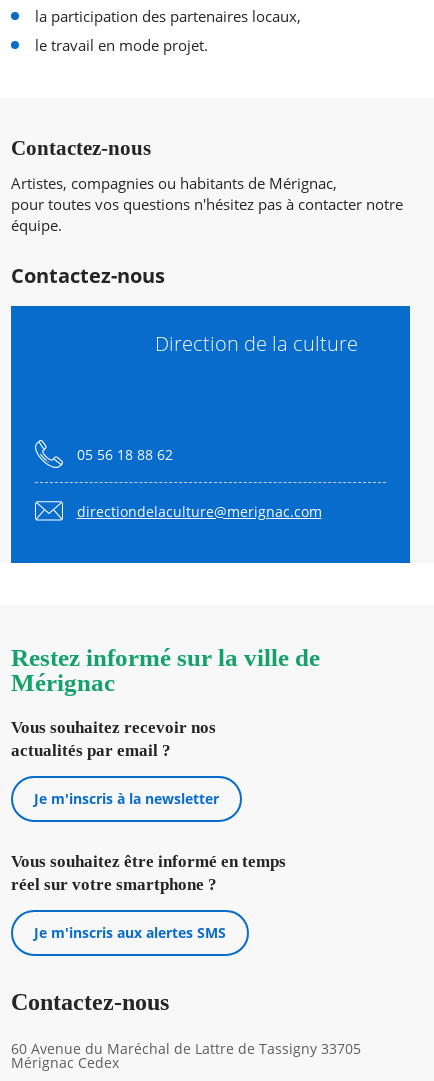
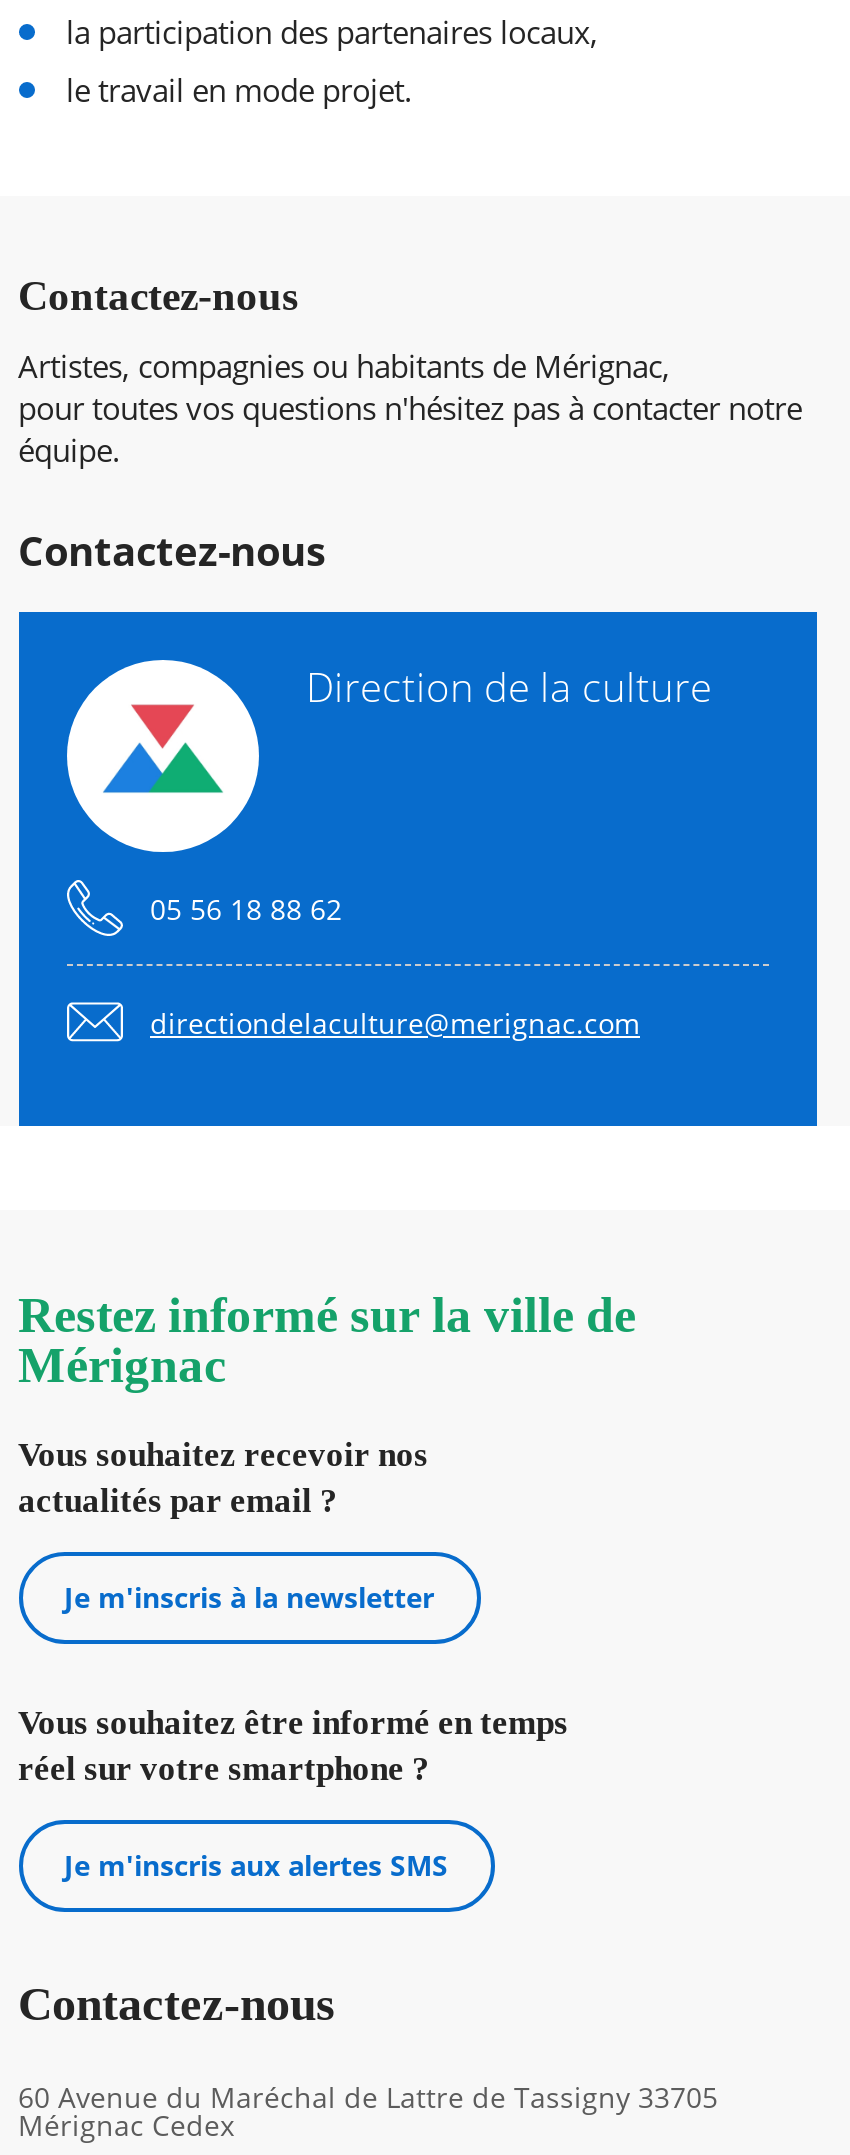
+ [image]
